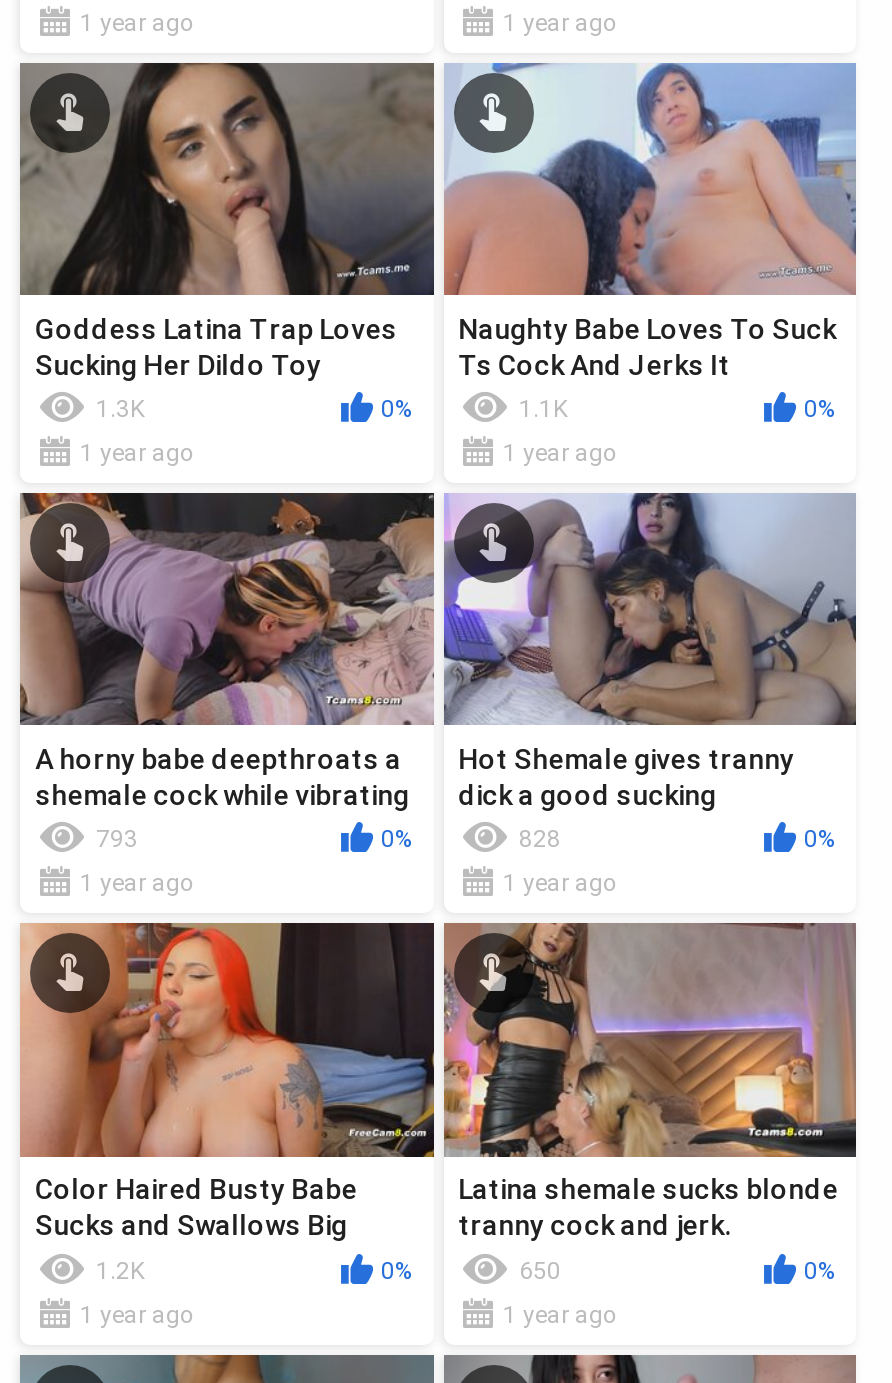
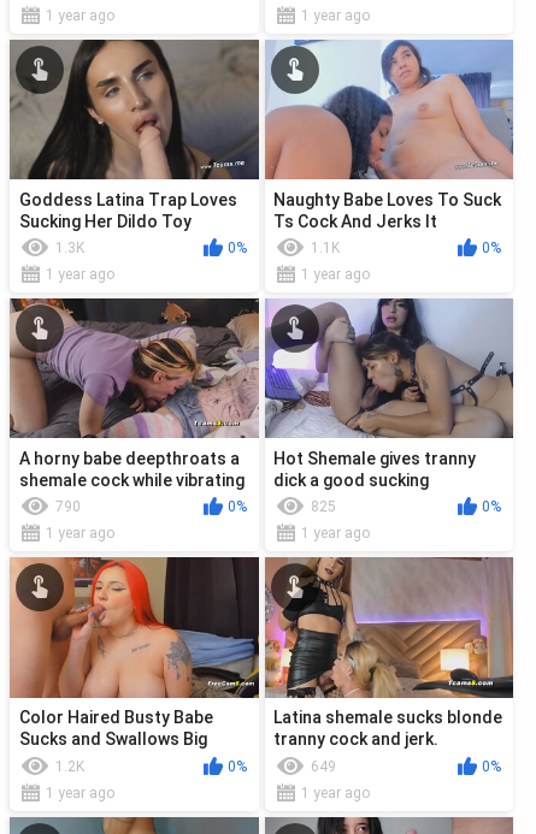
- 793
+ 790

- 828
+ 825

- 650
+ 649
